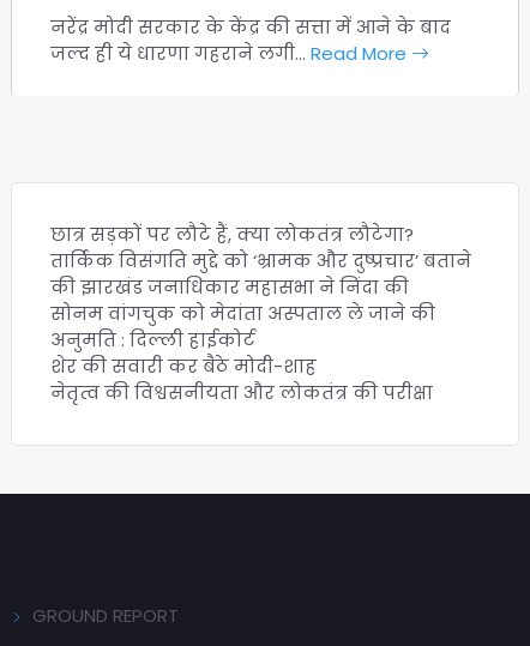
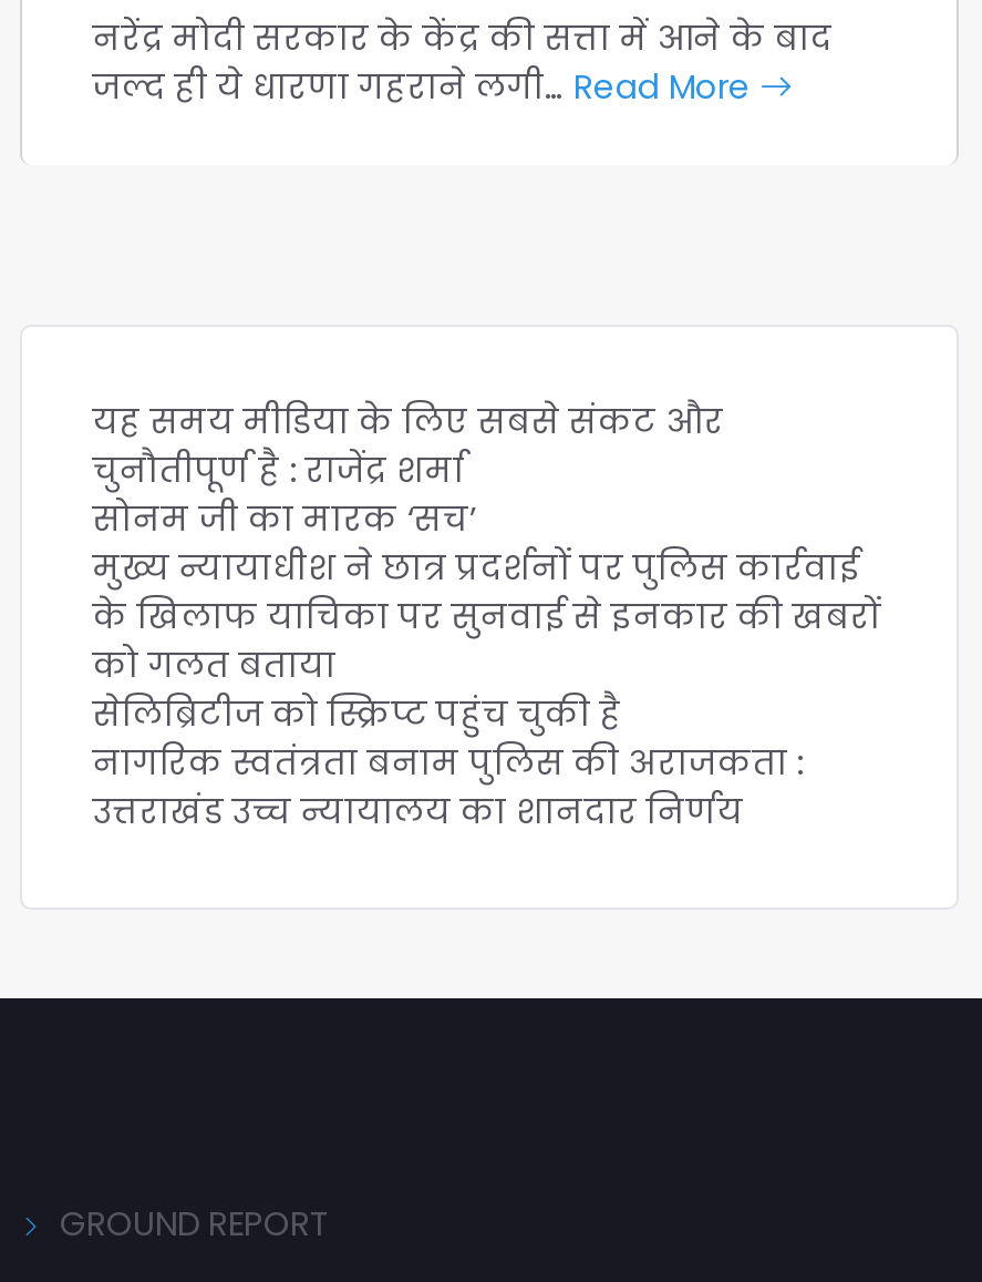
- छात्र सड़कों पर लौटे हैं, क्या लोकतंत्र लौटेगा?
- तार्किक विसंगति मुद्दे को ‘भ्रामक और दुष्प्रचार’ बताने
- की झारखंड जनाधिकार महासभा ने निंदा की
- सोनम वांगचुक को मेदांता अस्पताल ले जाने की
- अनुमति : दिल्ली हाईकोर्ट
- शेर की सवारी कर बैठे मोदी-शाह
- नेतृत्व की विश्वसनीयता और लोकतंत्र की परीक्षा
+ यह समय मीडिया के लिए सबसे संकट और
+ चुनौतीपूर्ण है : राजेंद्र शर्मा
+ सोनम जी का मारक ‘सच’
+ मुख्य न्यायाधीश ने छात्र प्रदर्शनों पर पुलिस कार्रवाई
+ के खिलाफ याचिका पर सुनवाई से इनकार की खबरों
+ को गलत बताया
+ सेलिब्रिटीज को स्क्रिप्ट पहुंच चुकी है
+ नागरिक स्वतंत्रता बनाम पुलिस की अराजकता :
+ उत्तराखंड उच्च न्यायालय का शानदार निर्णय
